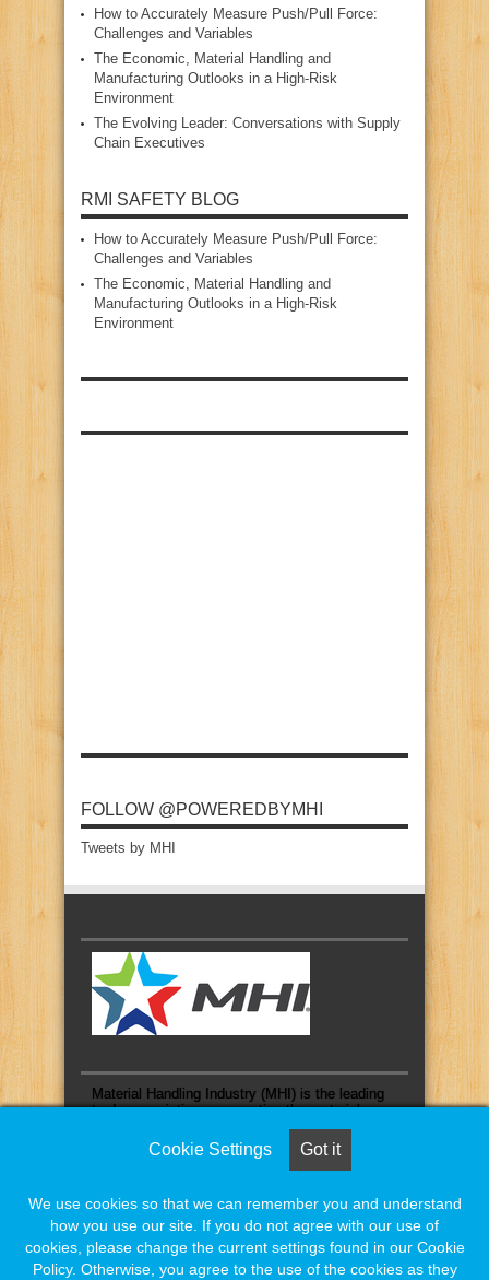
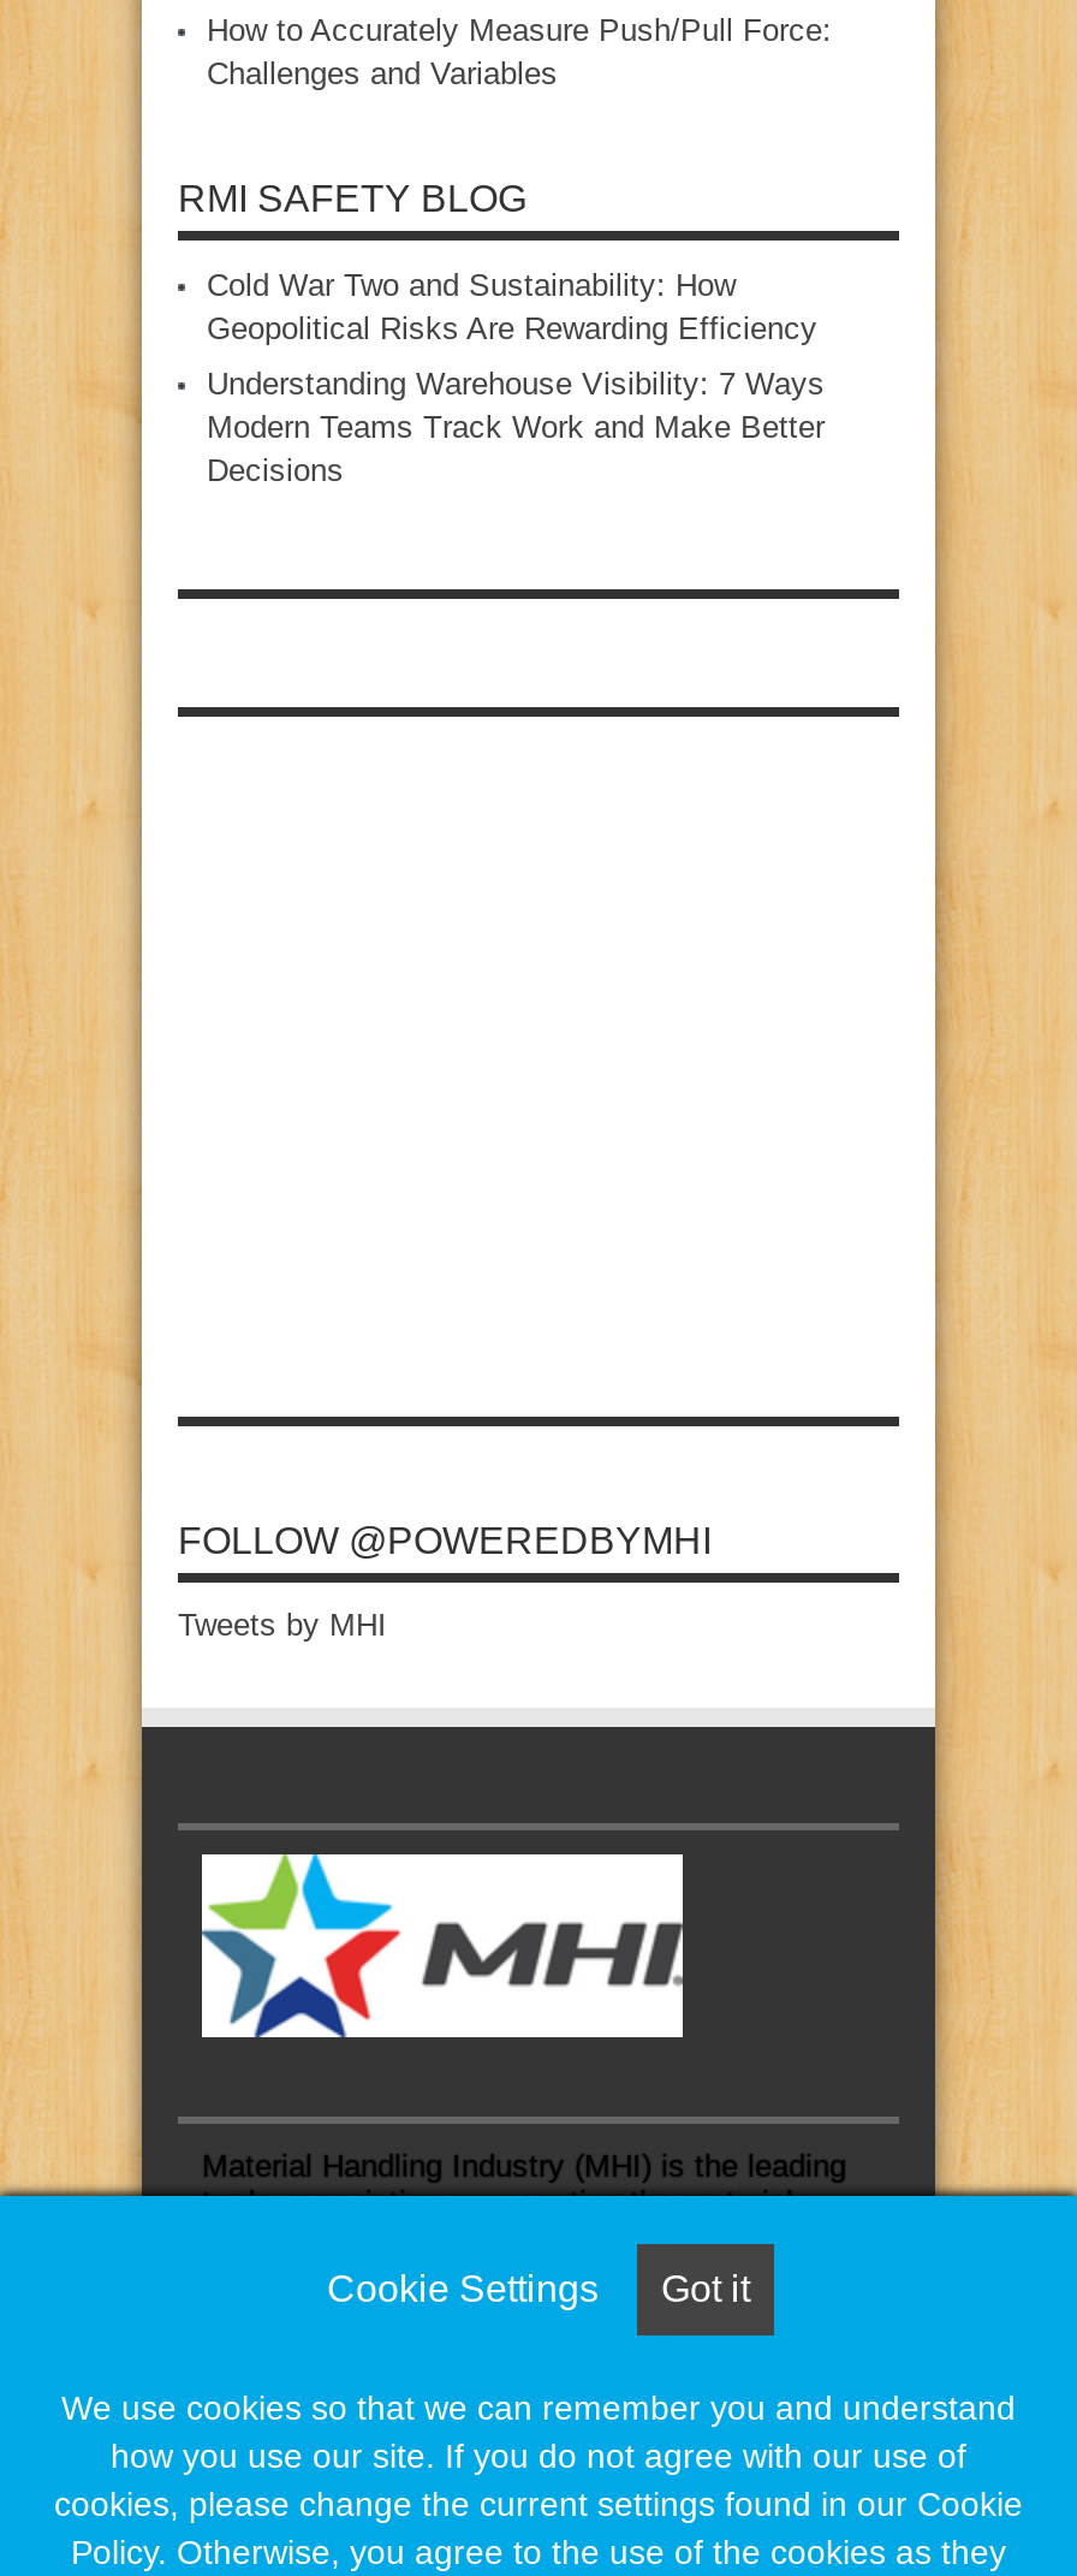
- The Economic, Material Handling and
- Manufacturing Outlooks in a High‑Risk
- Environment
- The Evolving Leader: Conversations with Supply
- Chain Executives

- How to Accurately Measure Push/Pull Force:
- Challenges and Variables
+ Cold War Two and Sustainability: How
+ Geopolitical Risks Are Rewarding Efficiency

- The Economic, Material Handling and
- Manufacturing Outlooks in a High‑Risk
- Environment
+ Understanding Warehouse Visibility: 7 Ways
+ Modern Teams Track Work and Make Better
+ Decisions
